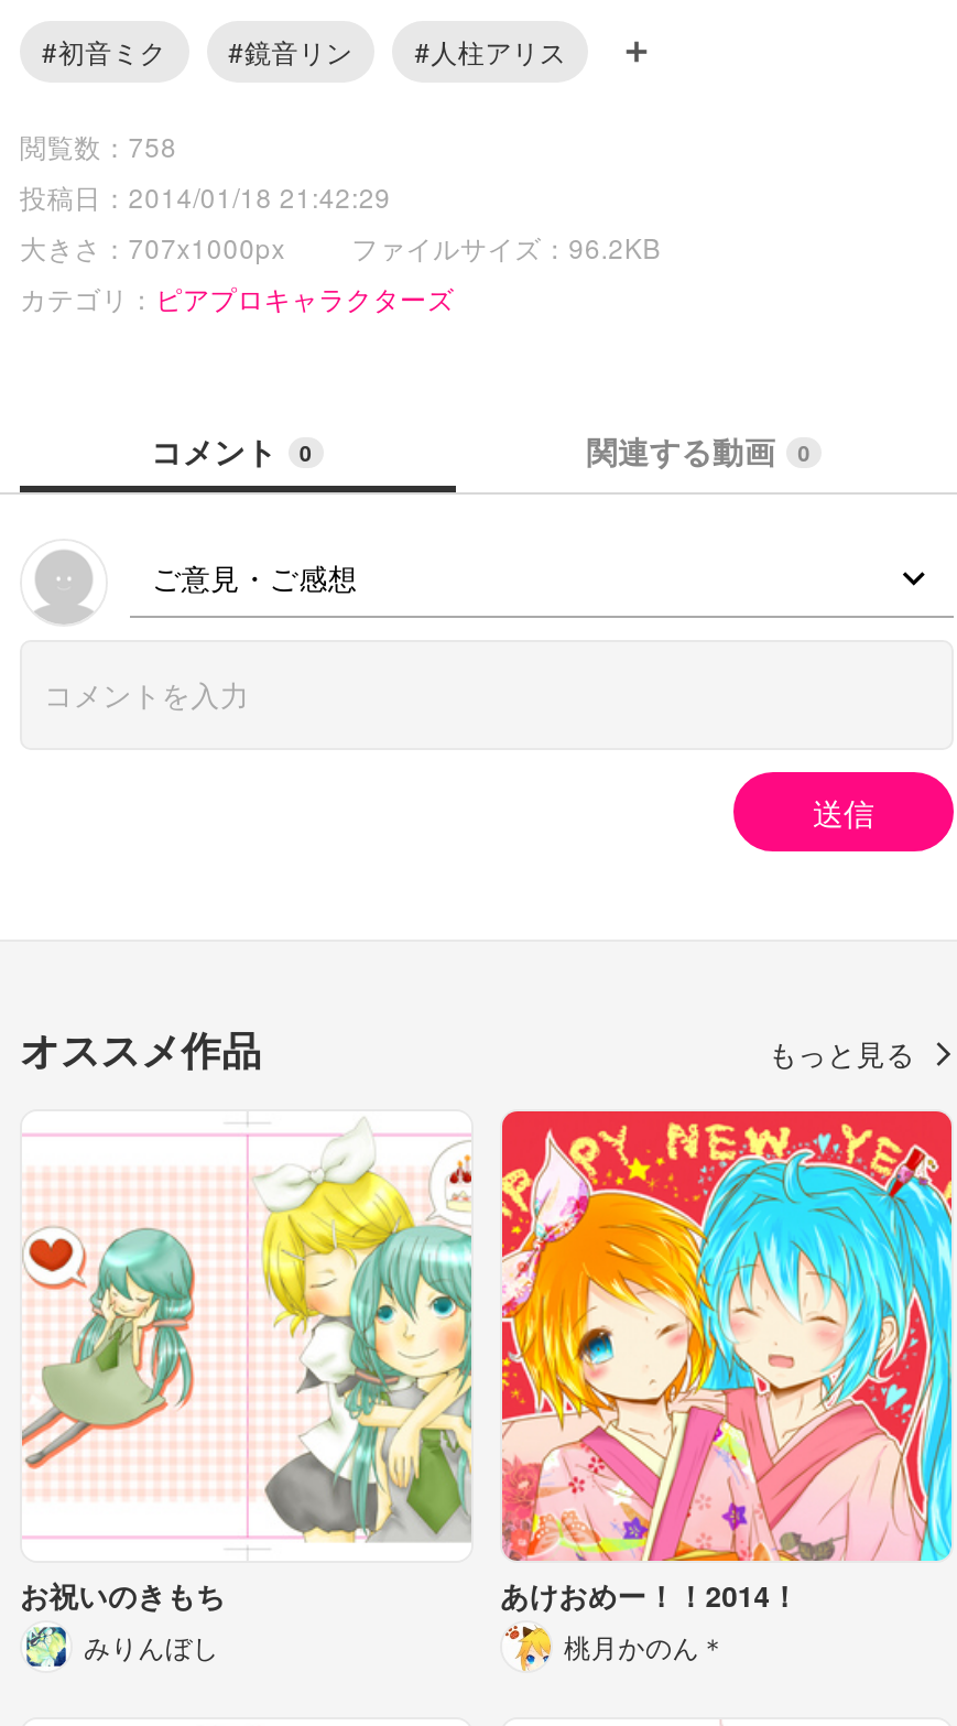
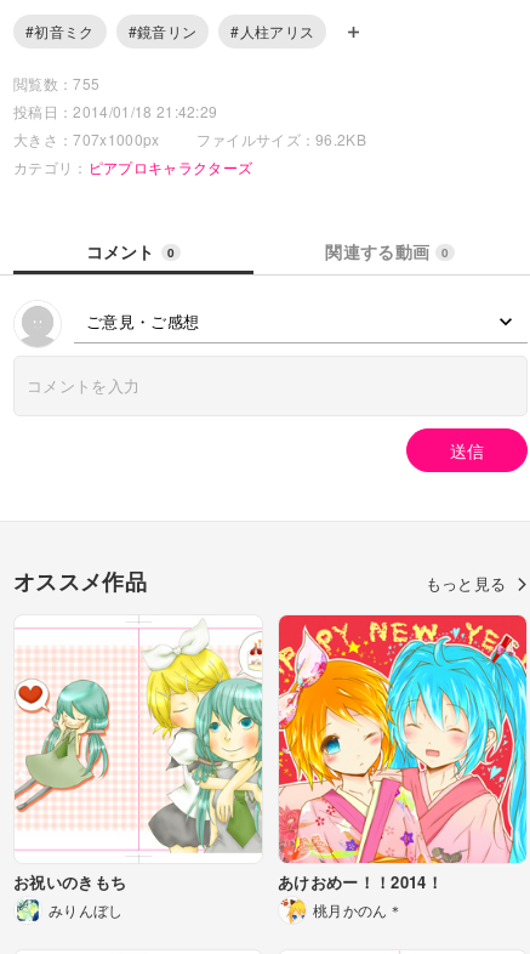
- 閲覧数：758
+ 閲覧数：755
